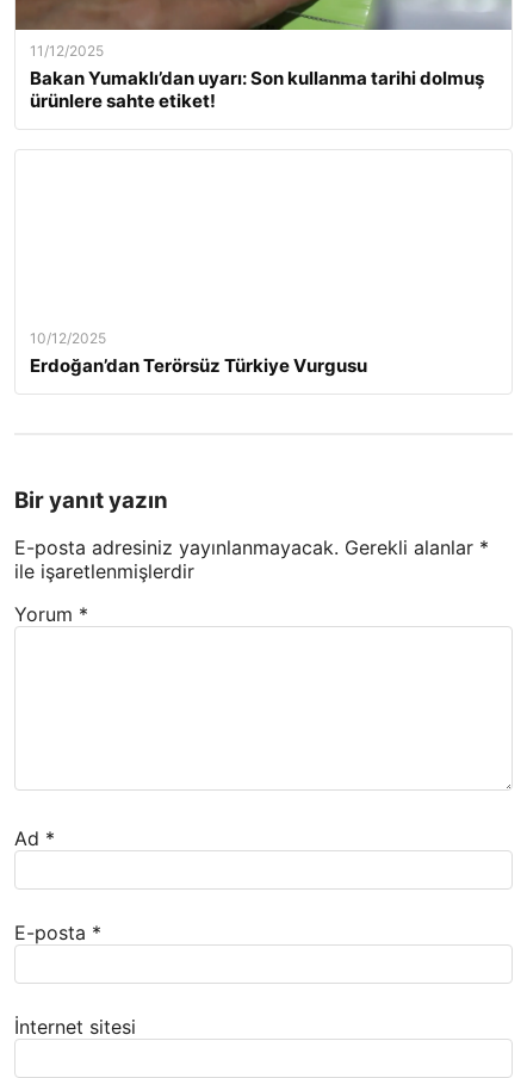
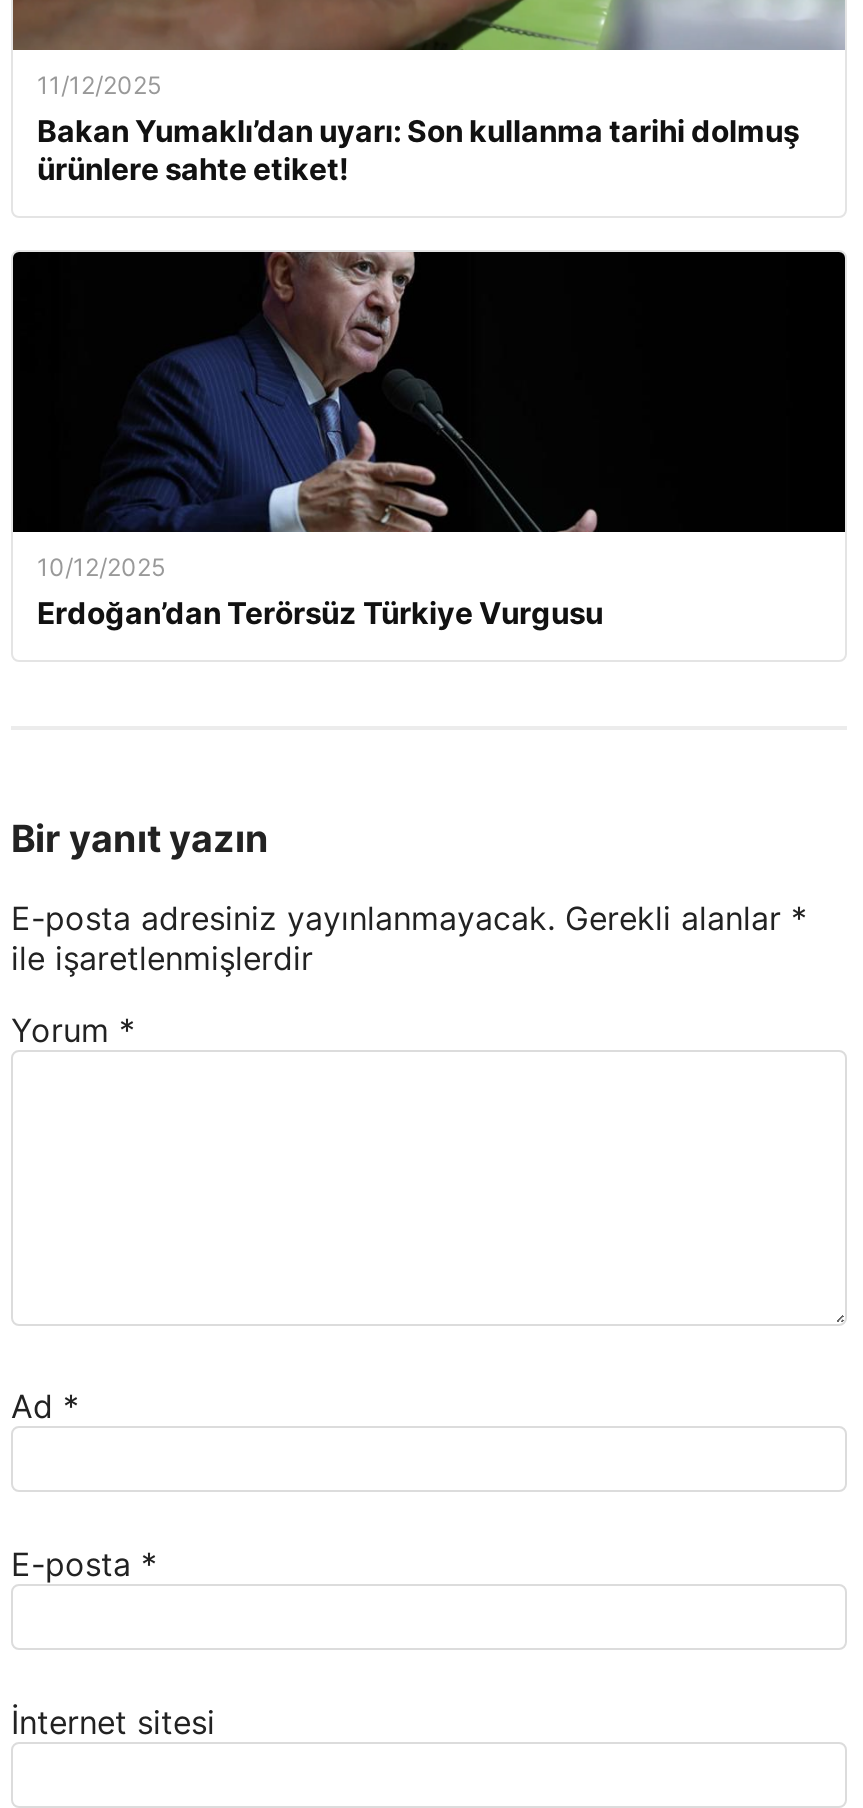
+ [image]
